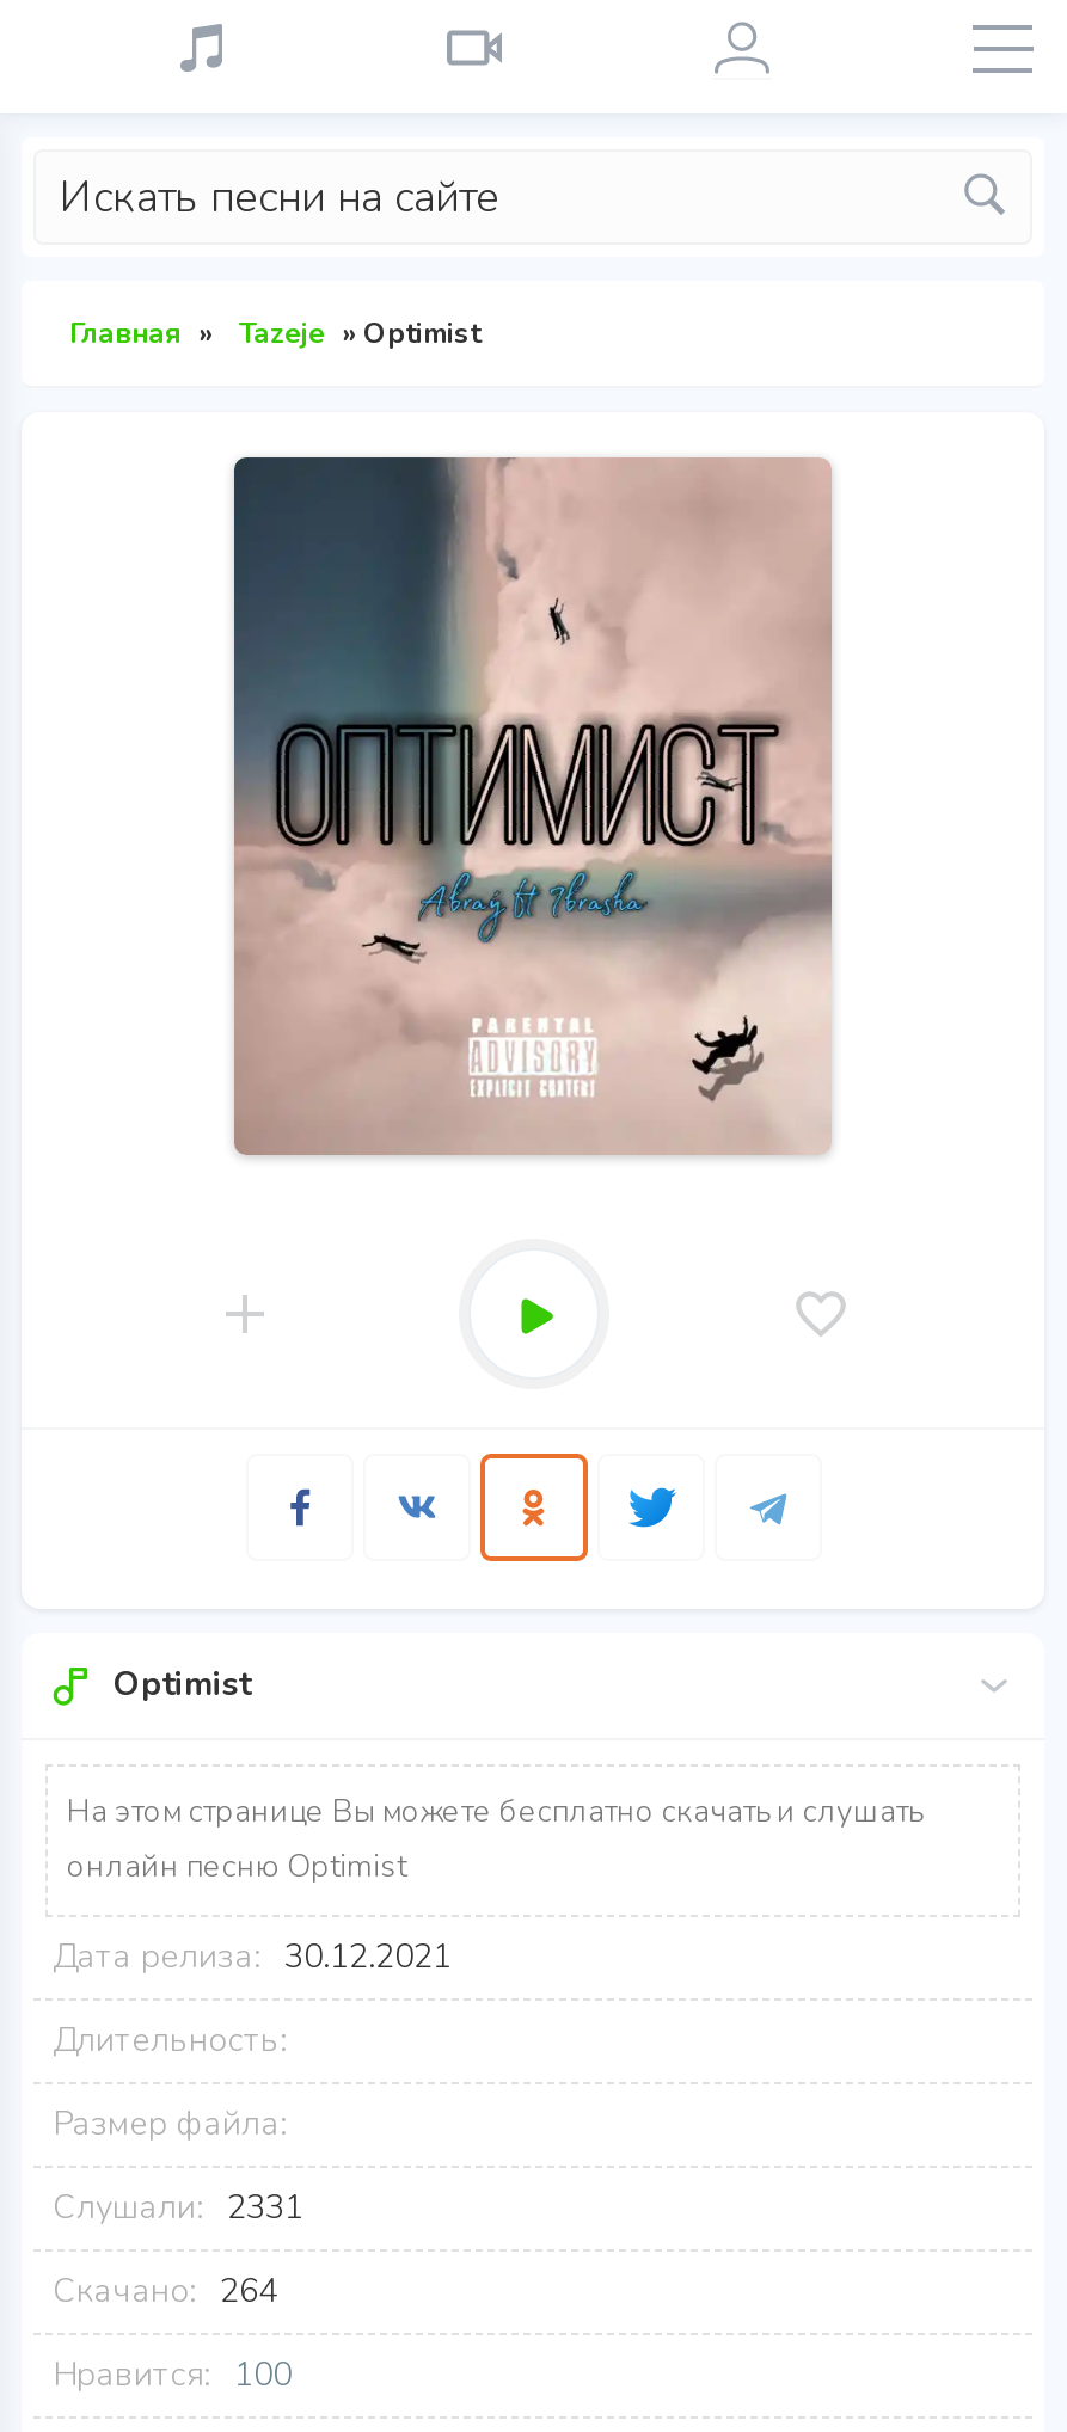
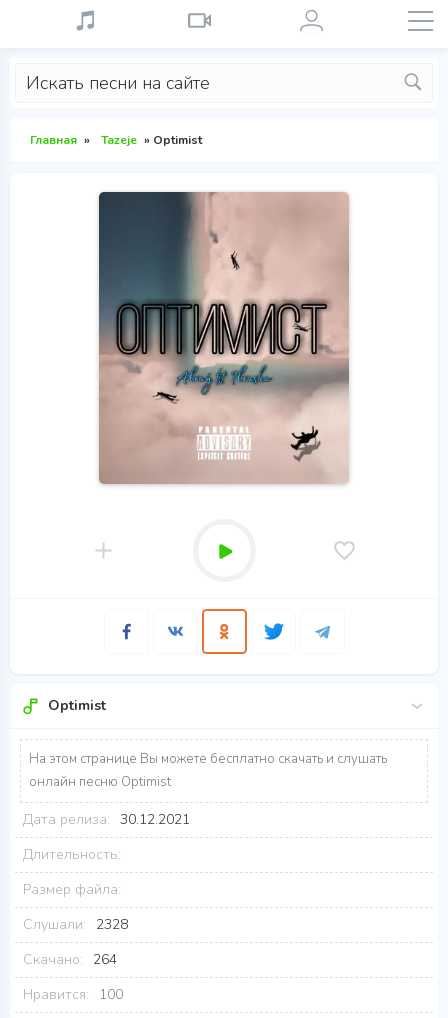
- Слушали: 2331
+ Слушали: 2328
